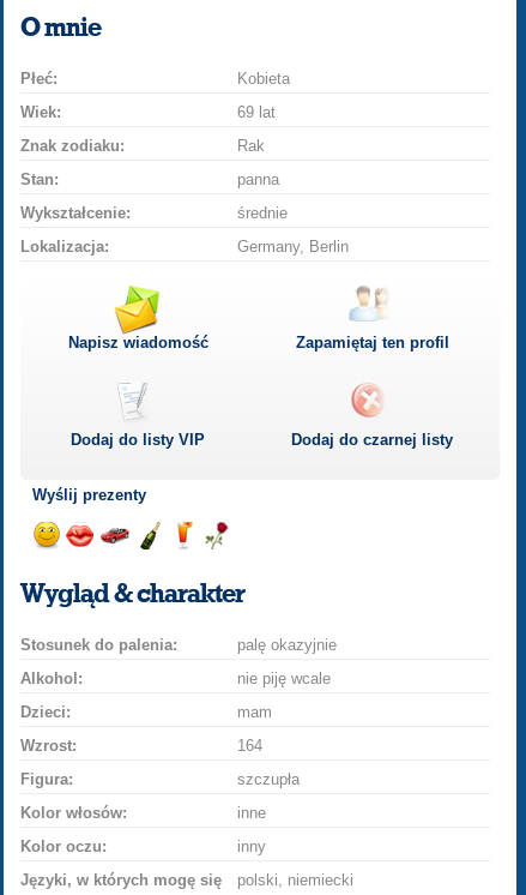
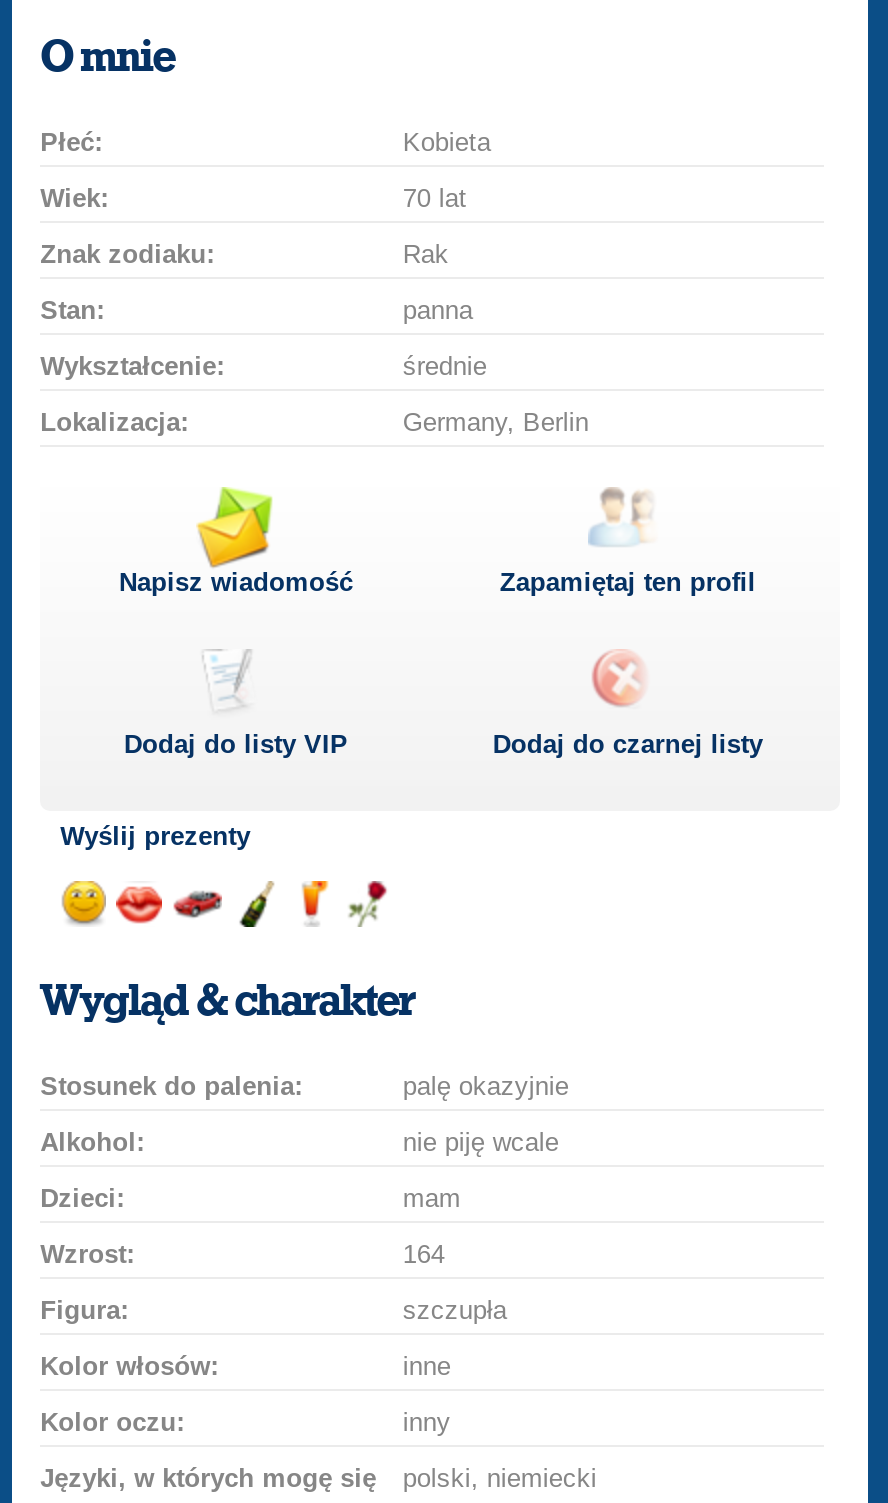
- 69 lat
+ 70 lat
